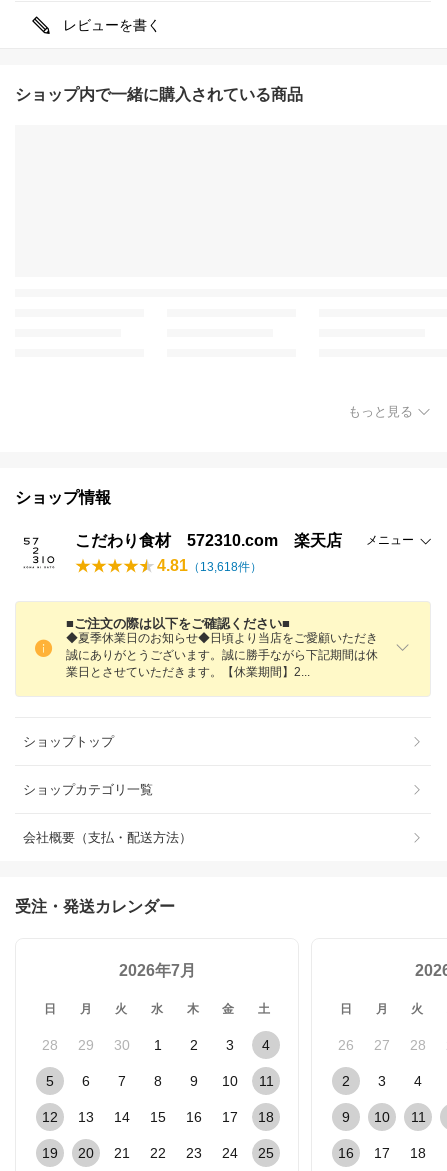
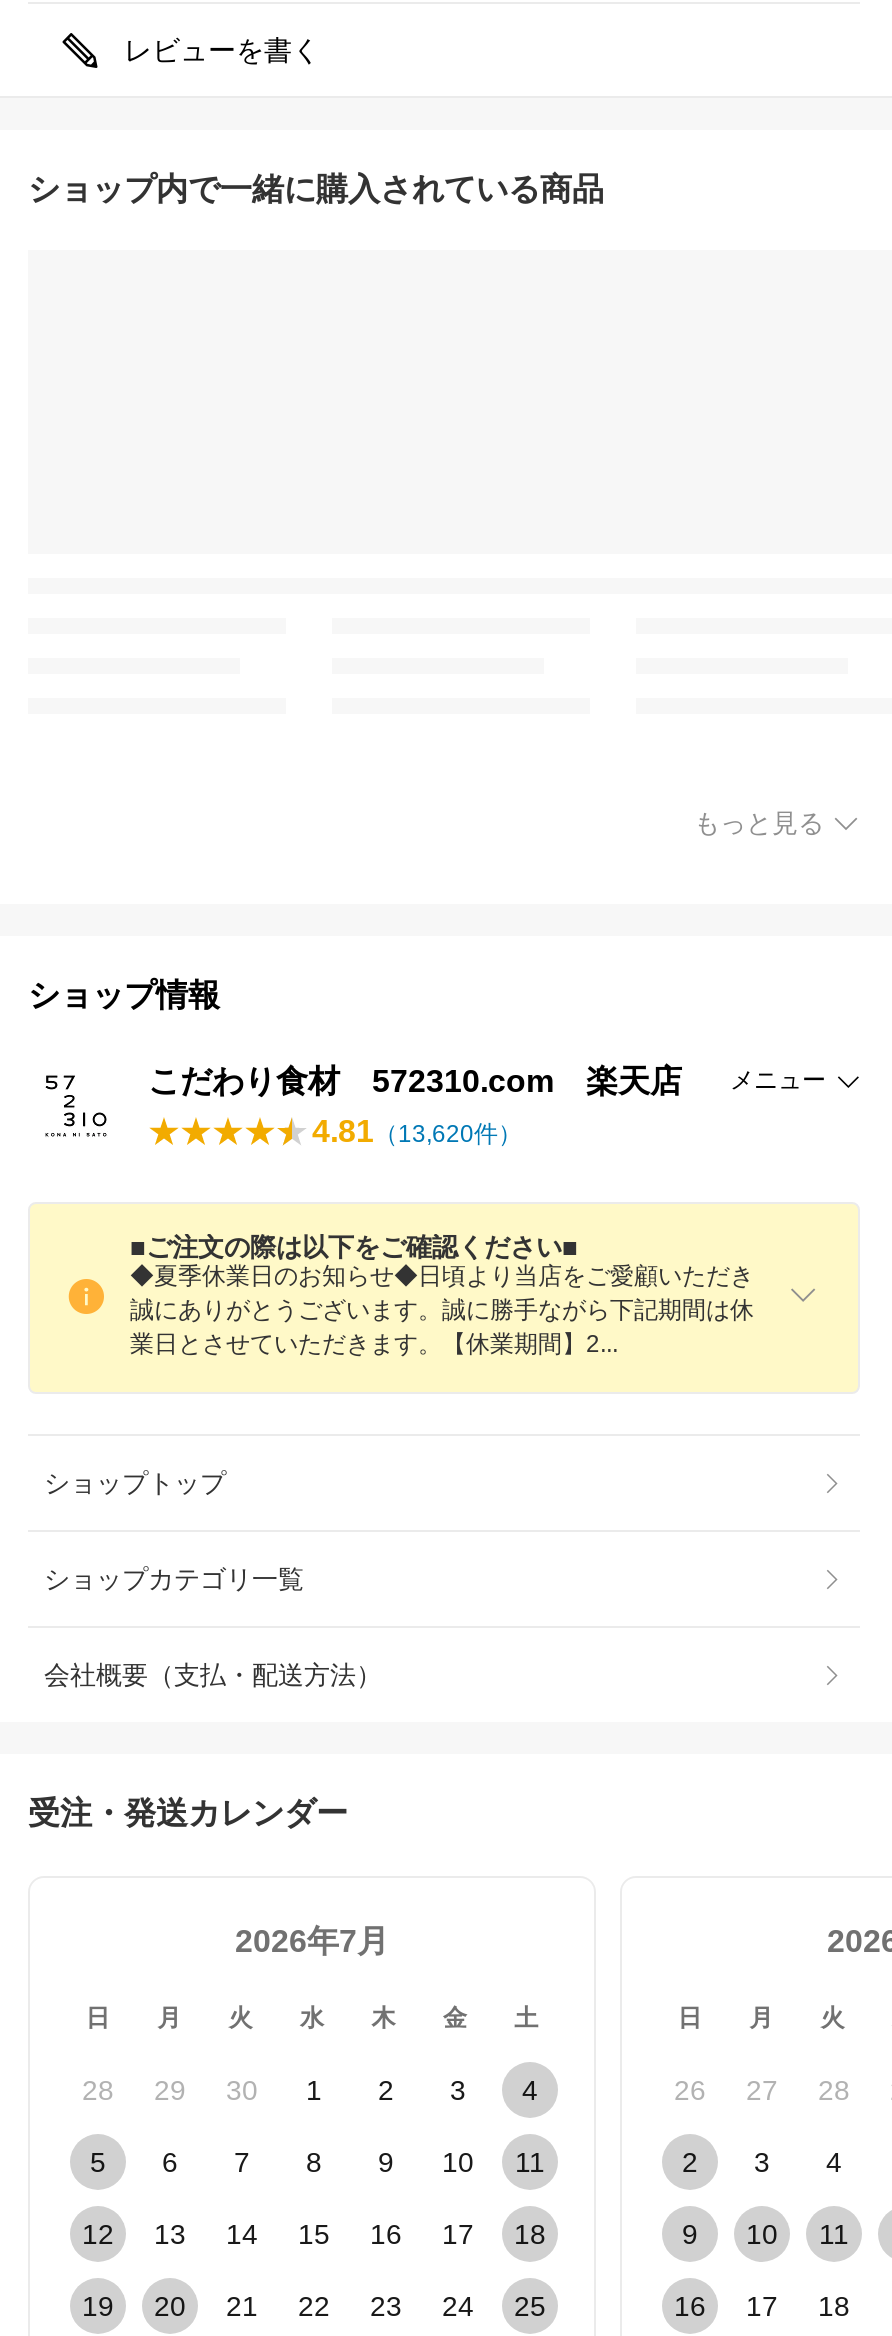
- 4.81（13,618件）
+ 4.81（13,620件）
